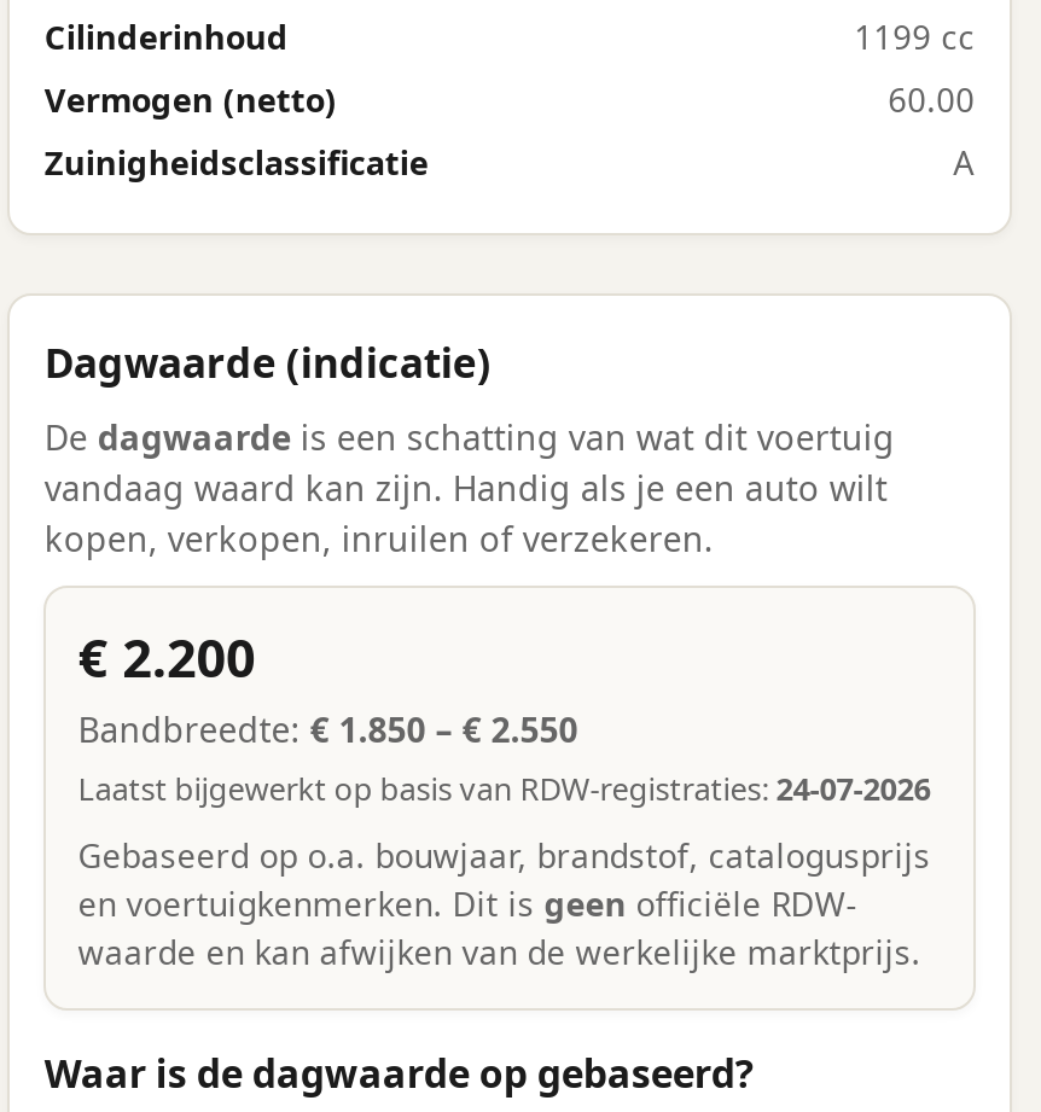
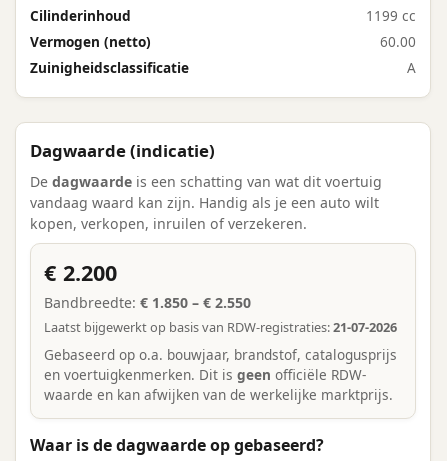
- Laatst bijgewerkt op basis van RDW-registraties: 24-07-2026
+ Laatst bijgewerkt op basis van RDW-registraties: 21-07-2026
